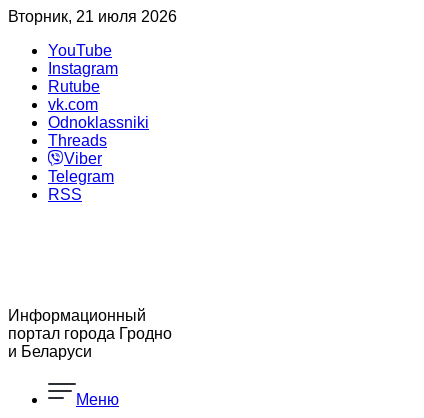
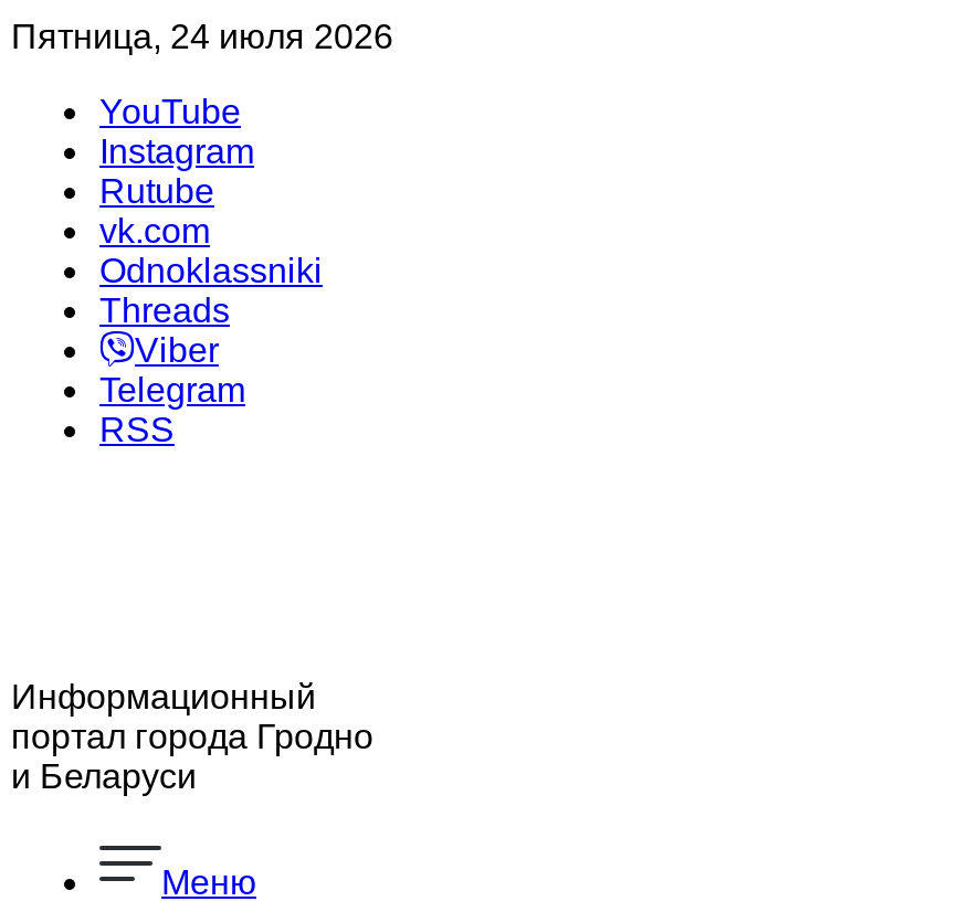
- Вторник, 21 июля 2026
+ Пятница, 24 июля 2026
